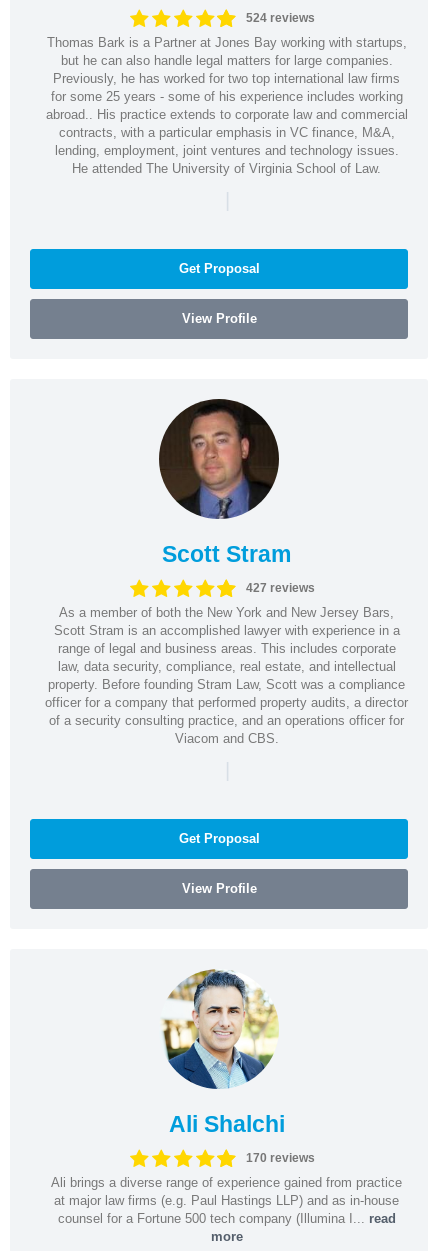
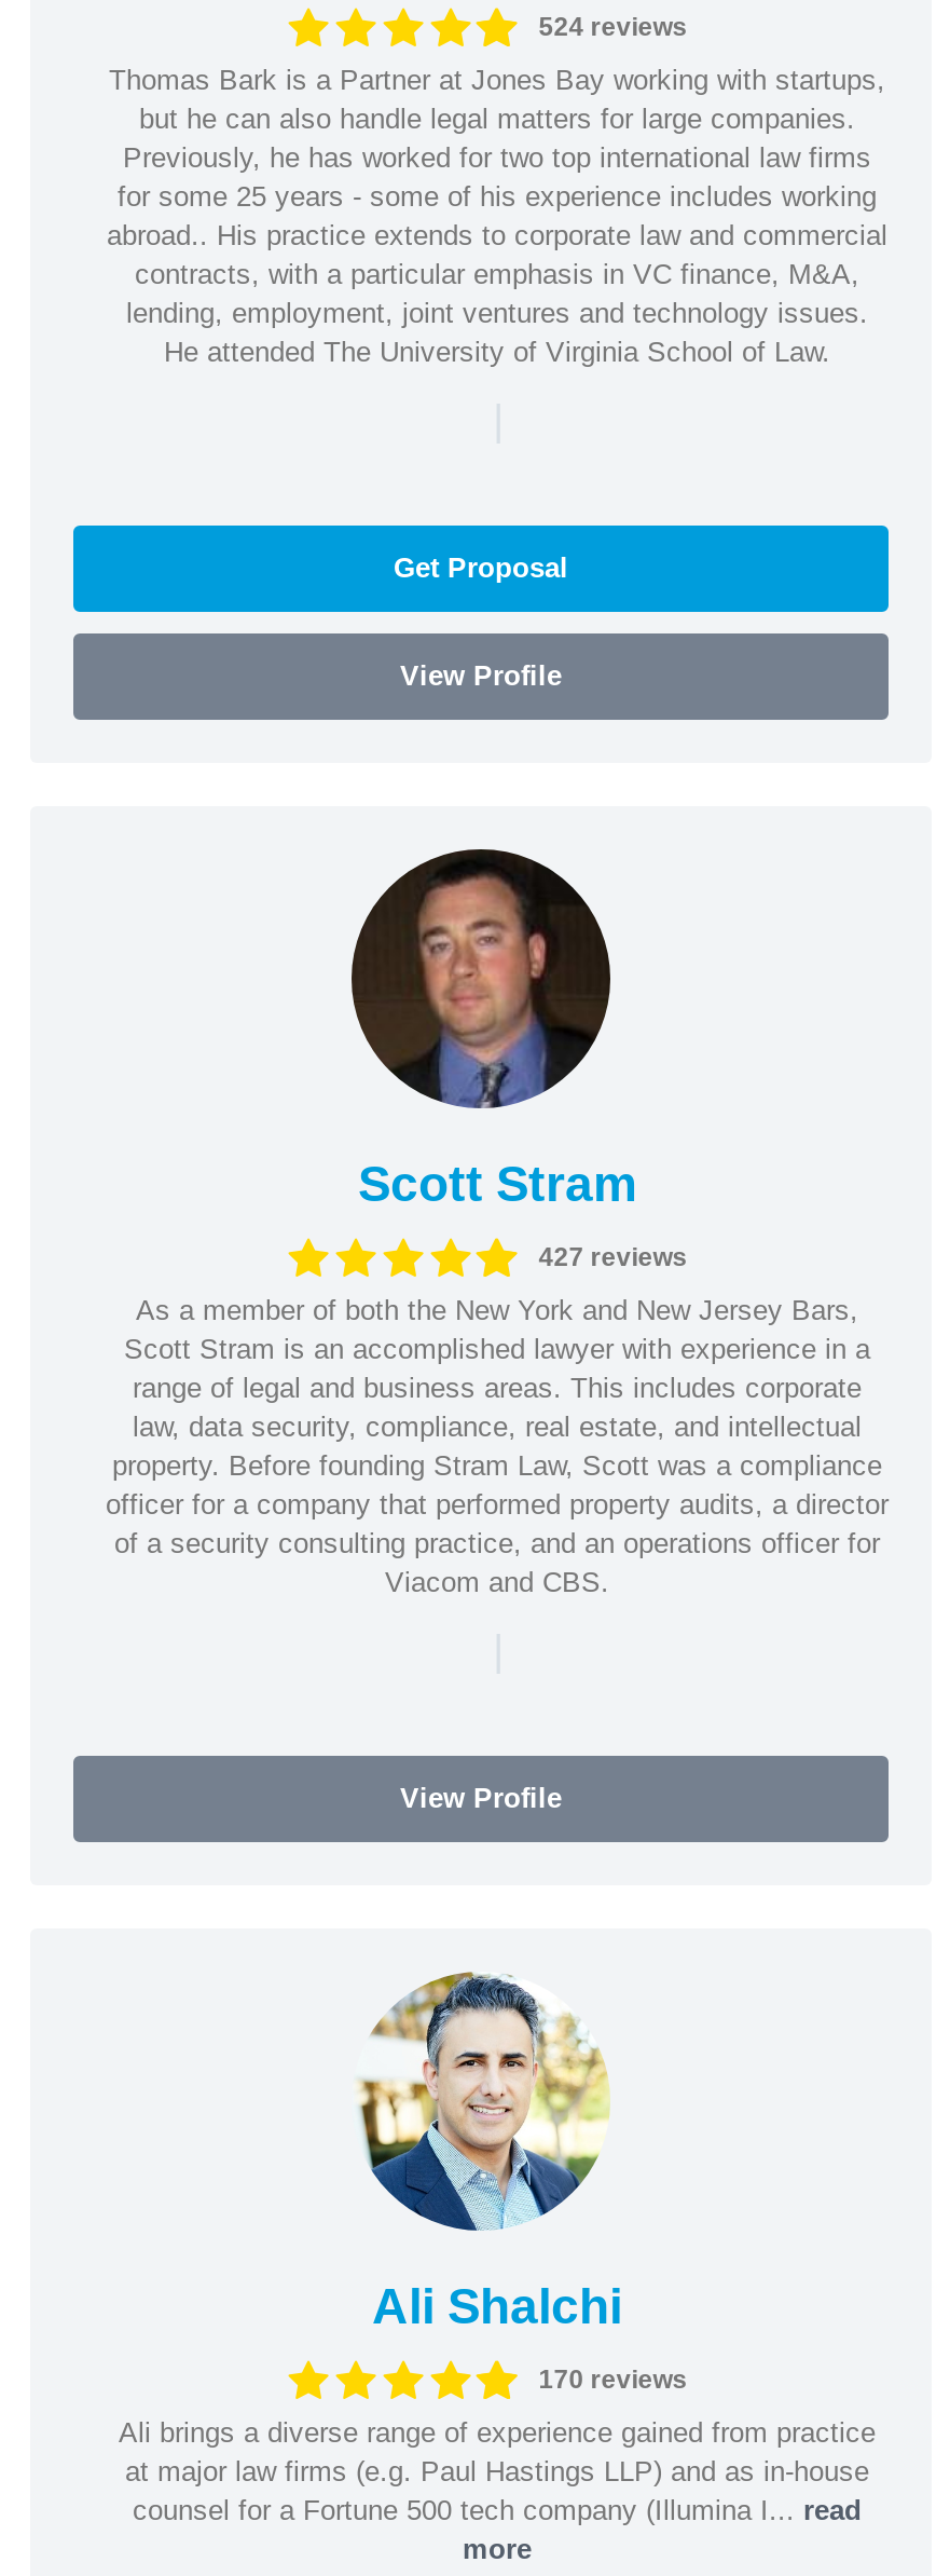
- Get Proposal
